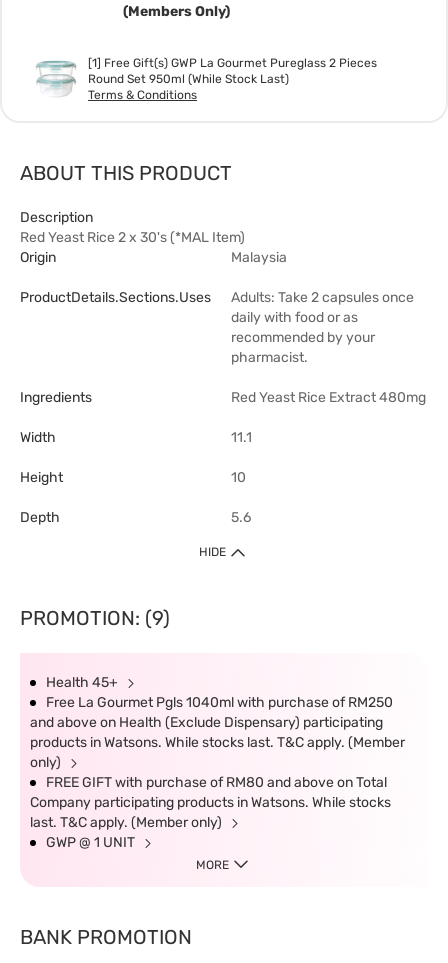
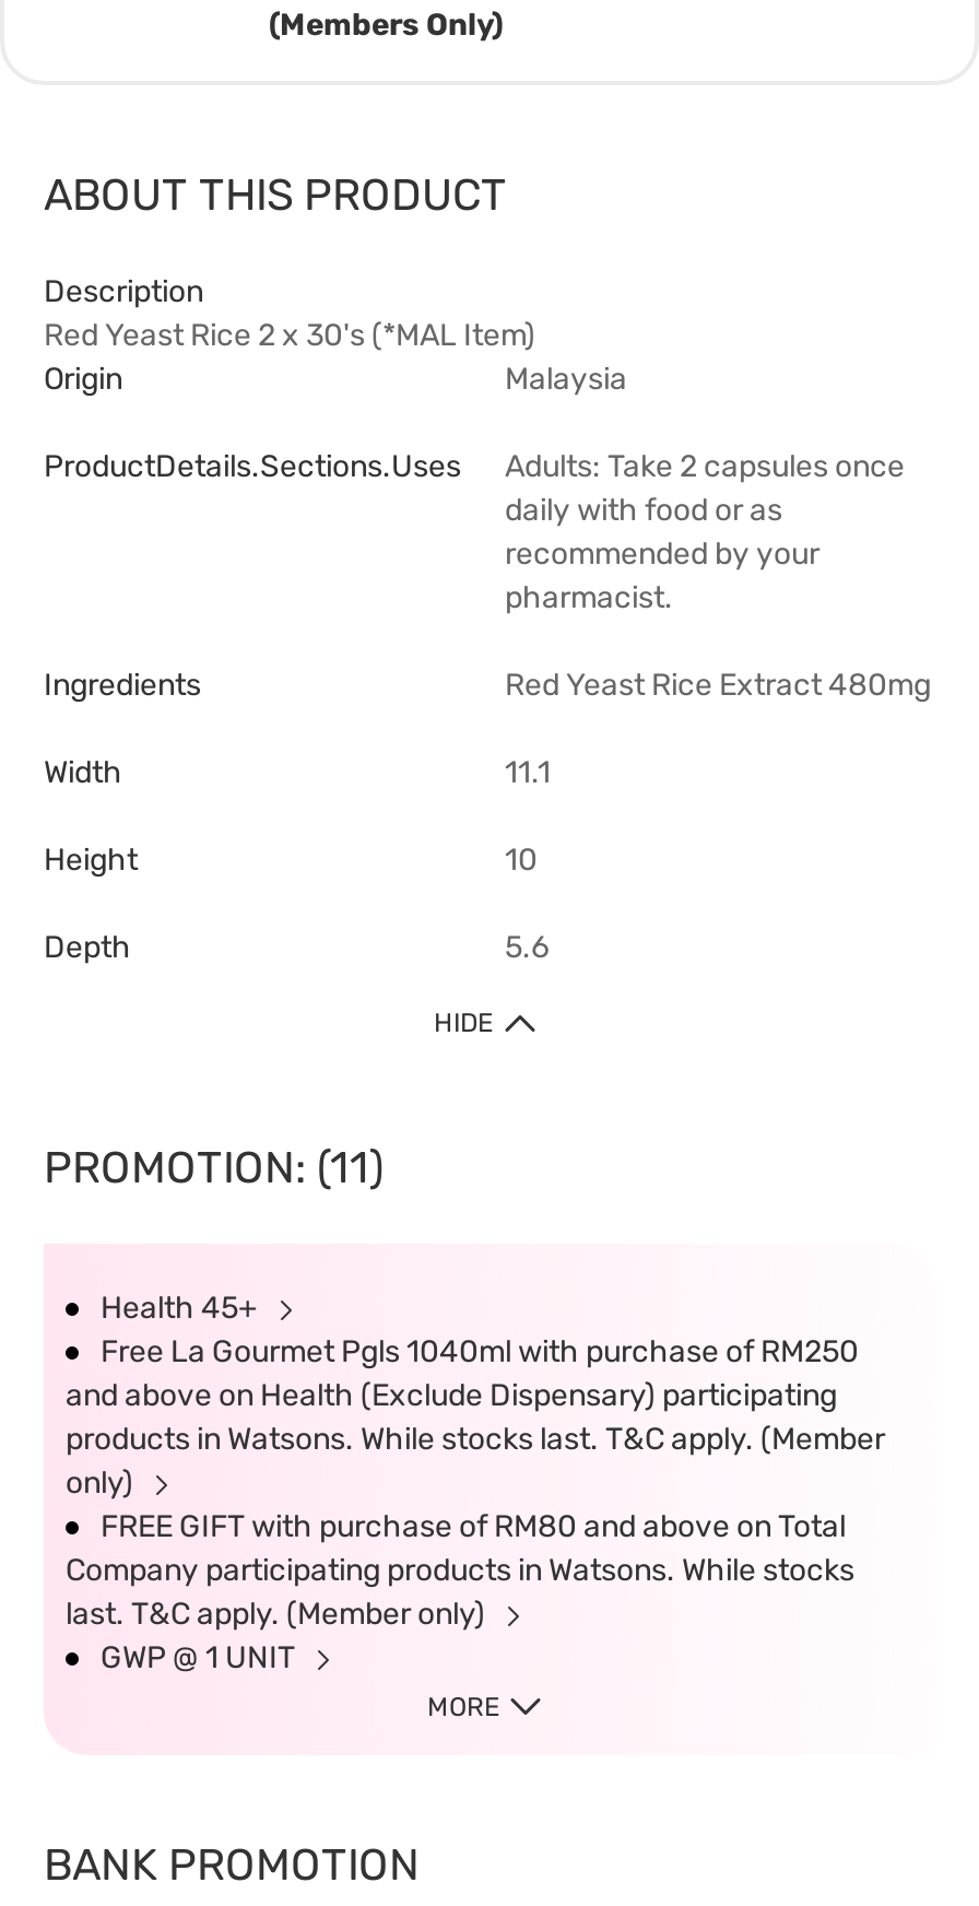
- [image]
- [1] Free Gift(s) GWP La Gourmet Pureglass 2 Pieces
- Round Set 950ml (While Stock Last)
- Terms & Conditions

- PROMOTION: (9)
+ PROMOTION: (11)
